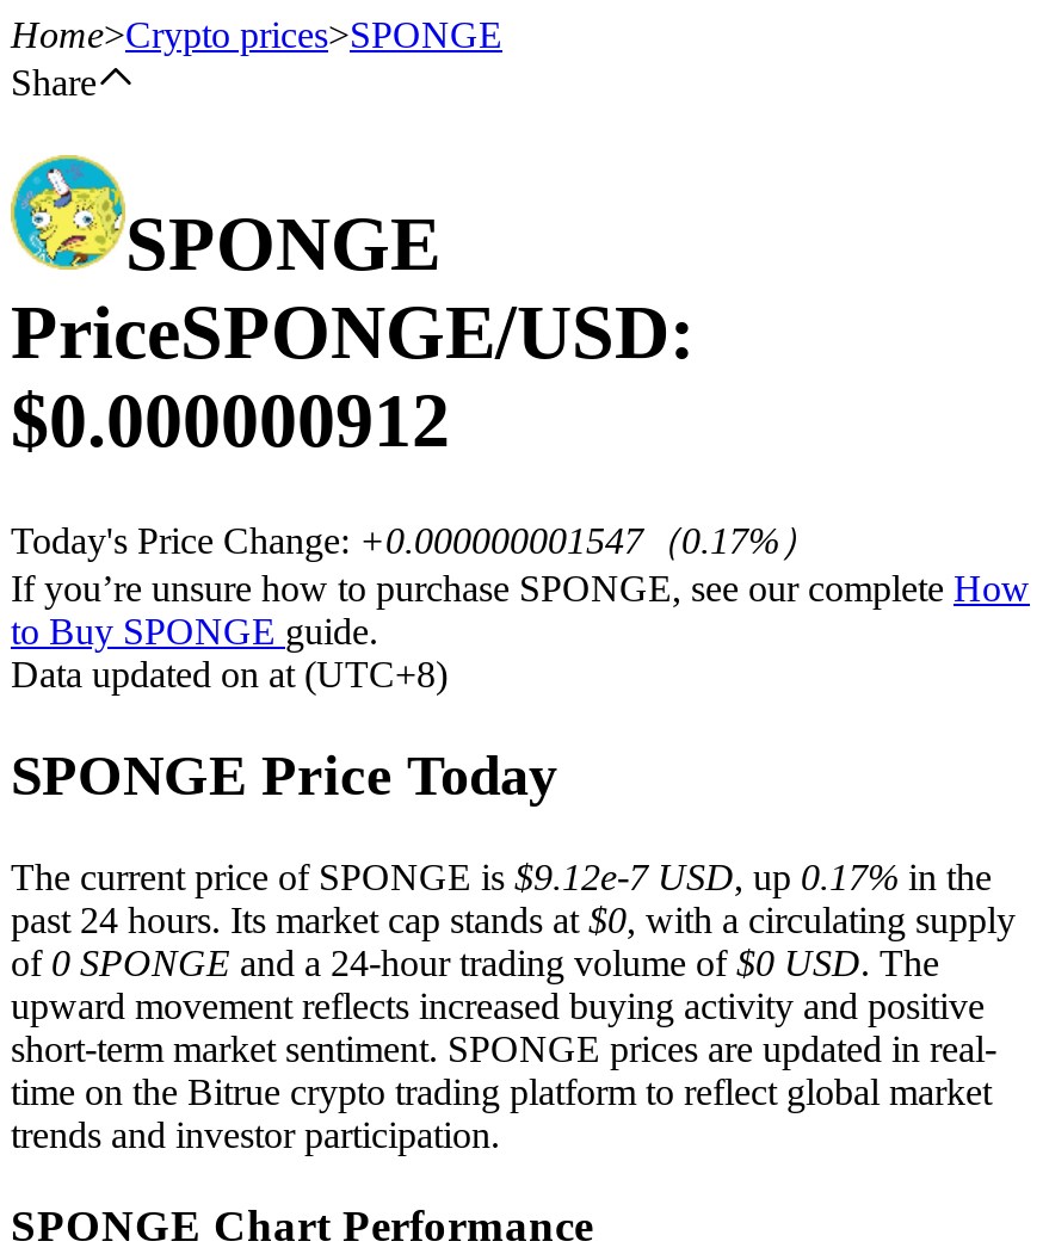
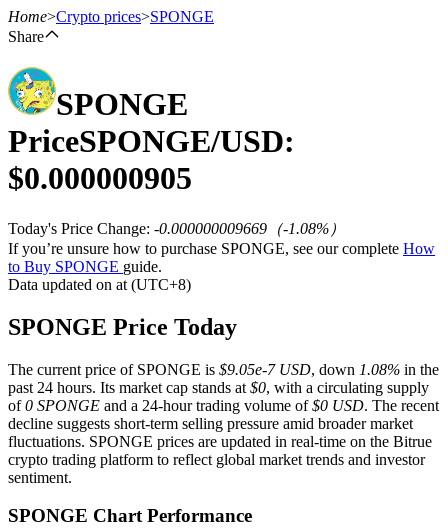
- $0.000000912
+ $0.000000905

- Today's Price Change: +0.000000001547（0.17%）
+ Today's Price Change: -0.000000009669（-1.08%）

- The current price of SPONGE is $9.12e-7 USD, up 0.17% in the
+ The current price of SPONGE is $9.05e-7 USD, down 1.08% in the

- of 0 SPONGE and a 24-hour trading volume of $0 USD. The
- upward movement reflects increased buying activity and positive
- short-term market sentiment. SPONGE prices are updated in real-
- time on the Bitrue crypto trading platform to reflect global market
- trends and investor participation.
+ of 0 SPONGE and a 24-hour trading volume of $0 USD. The recent
+ decline suggests short-term selling pressure amid broader market
+ fluctuations. SPONGE prices are updated in real-time on the Bitrue
+ crypto trading platform to reflect global market trends and investor
+ sentiment.
